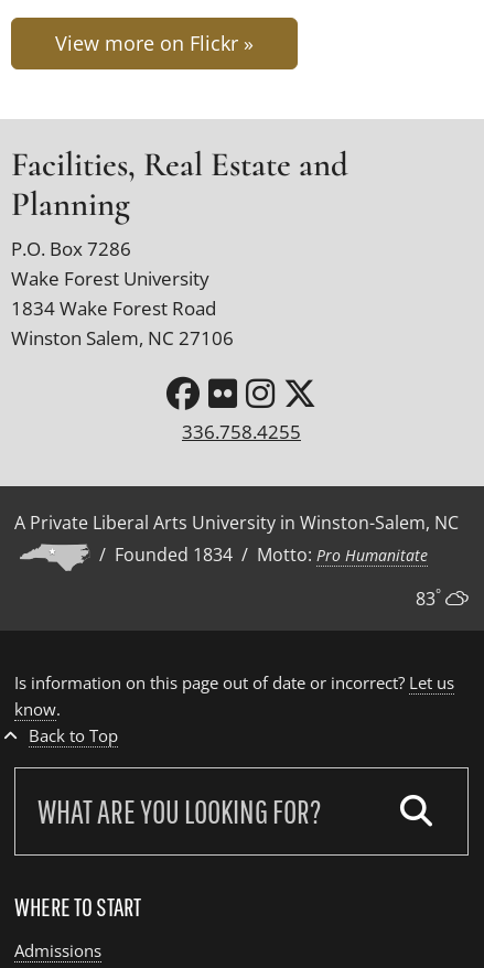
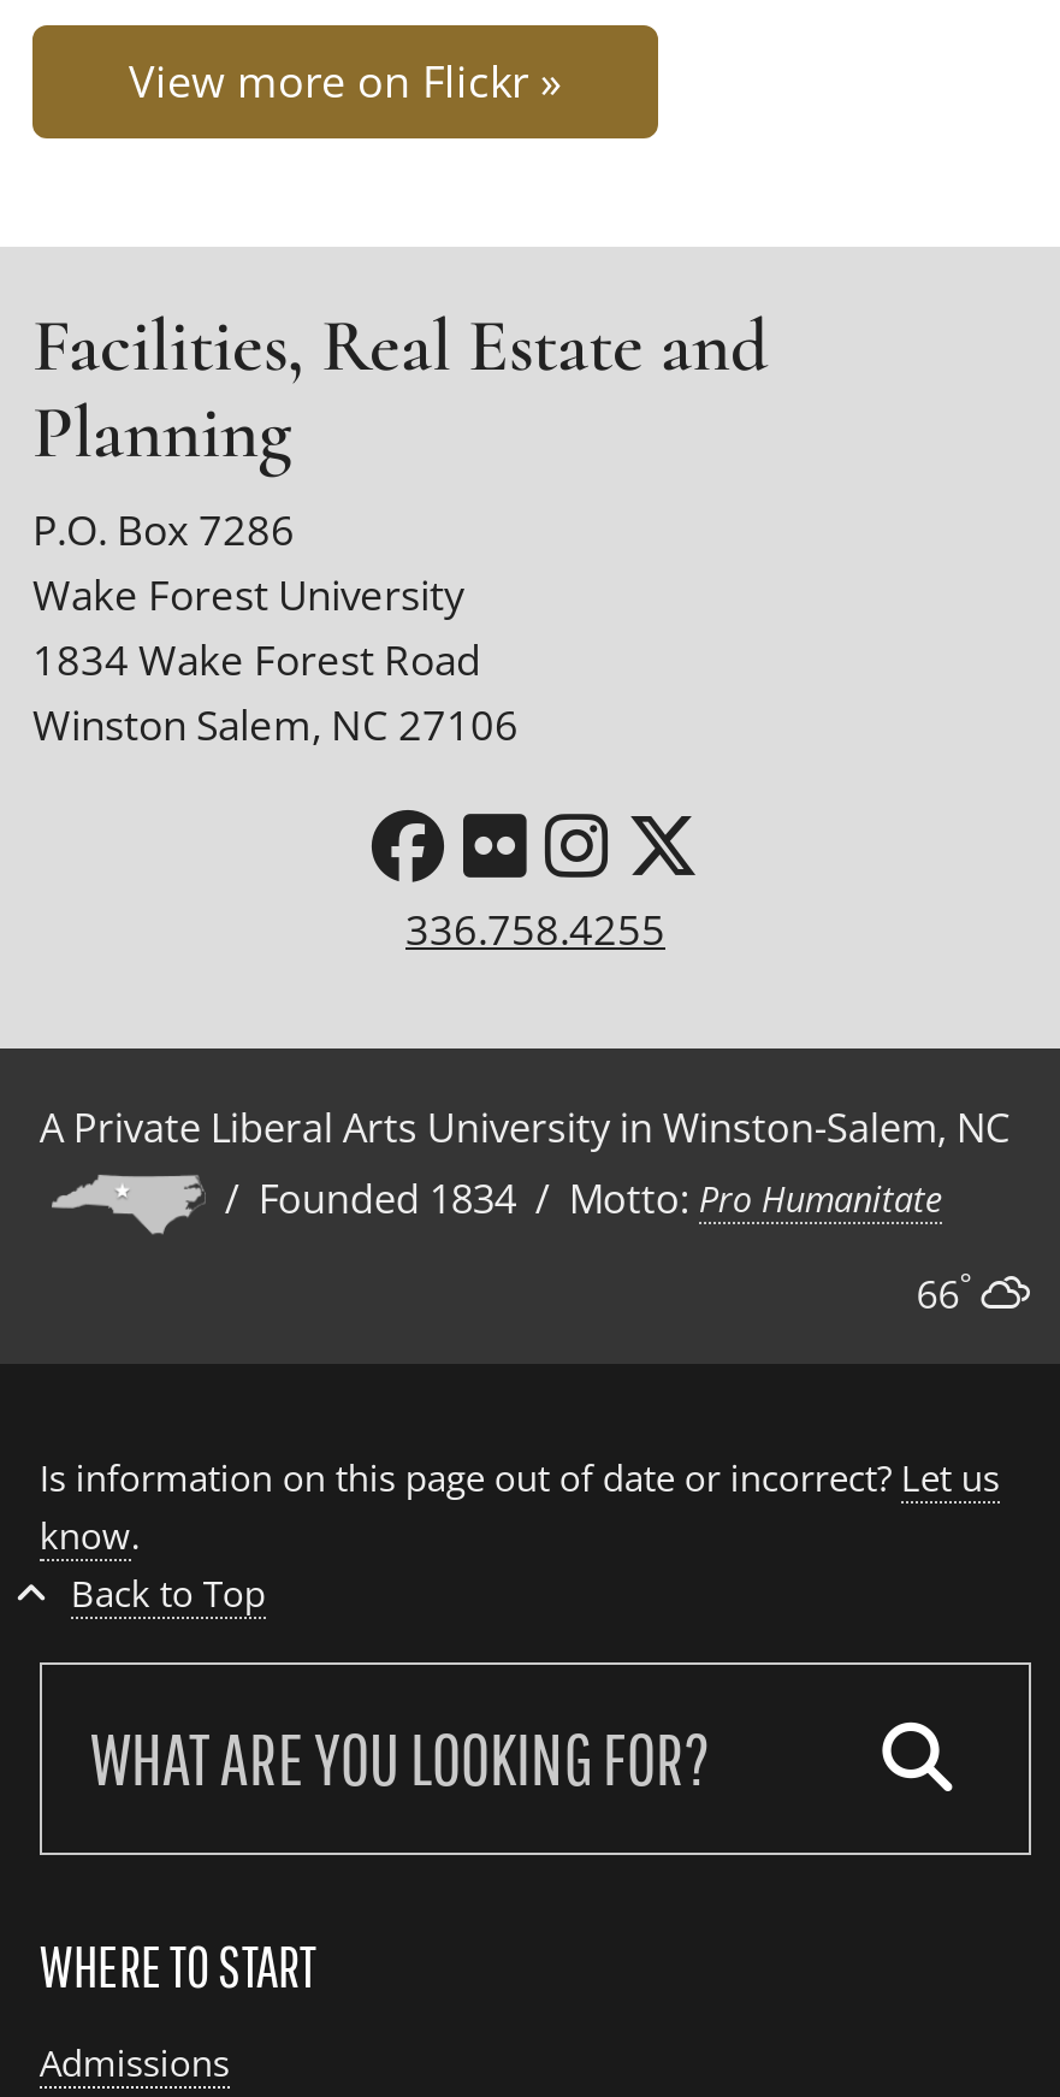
- 83°
+ 66°
